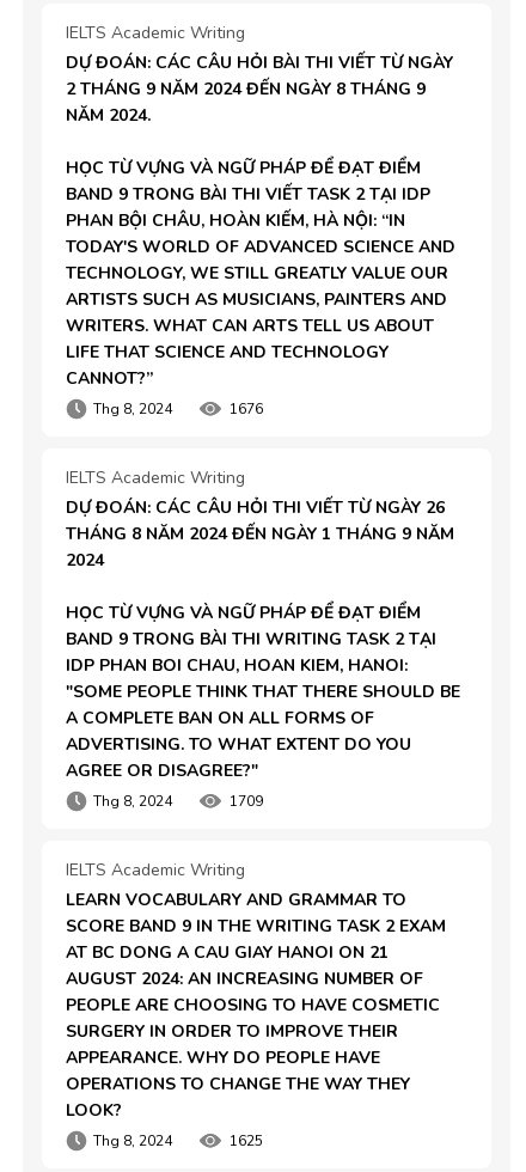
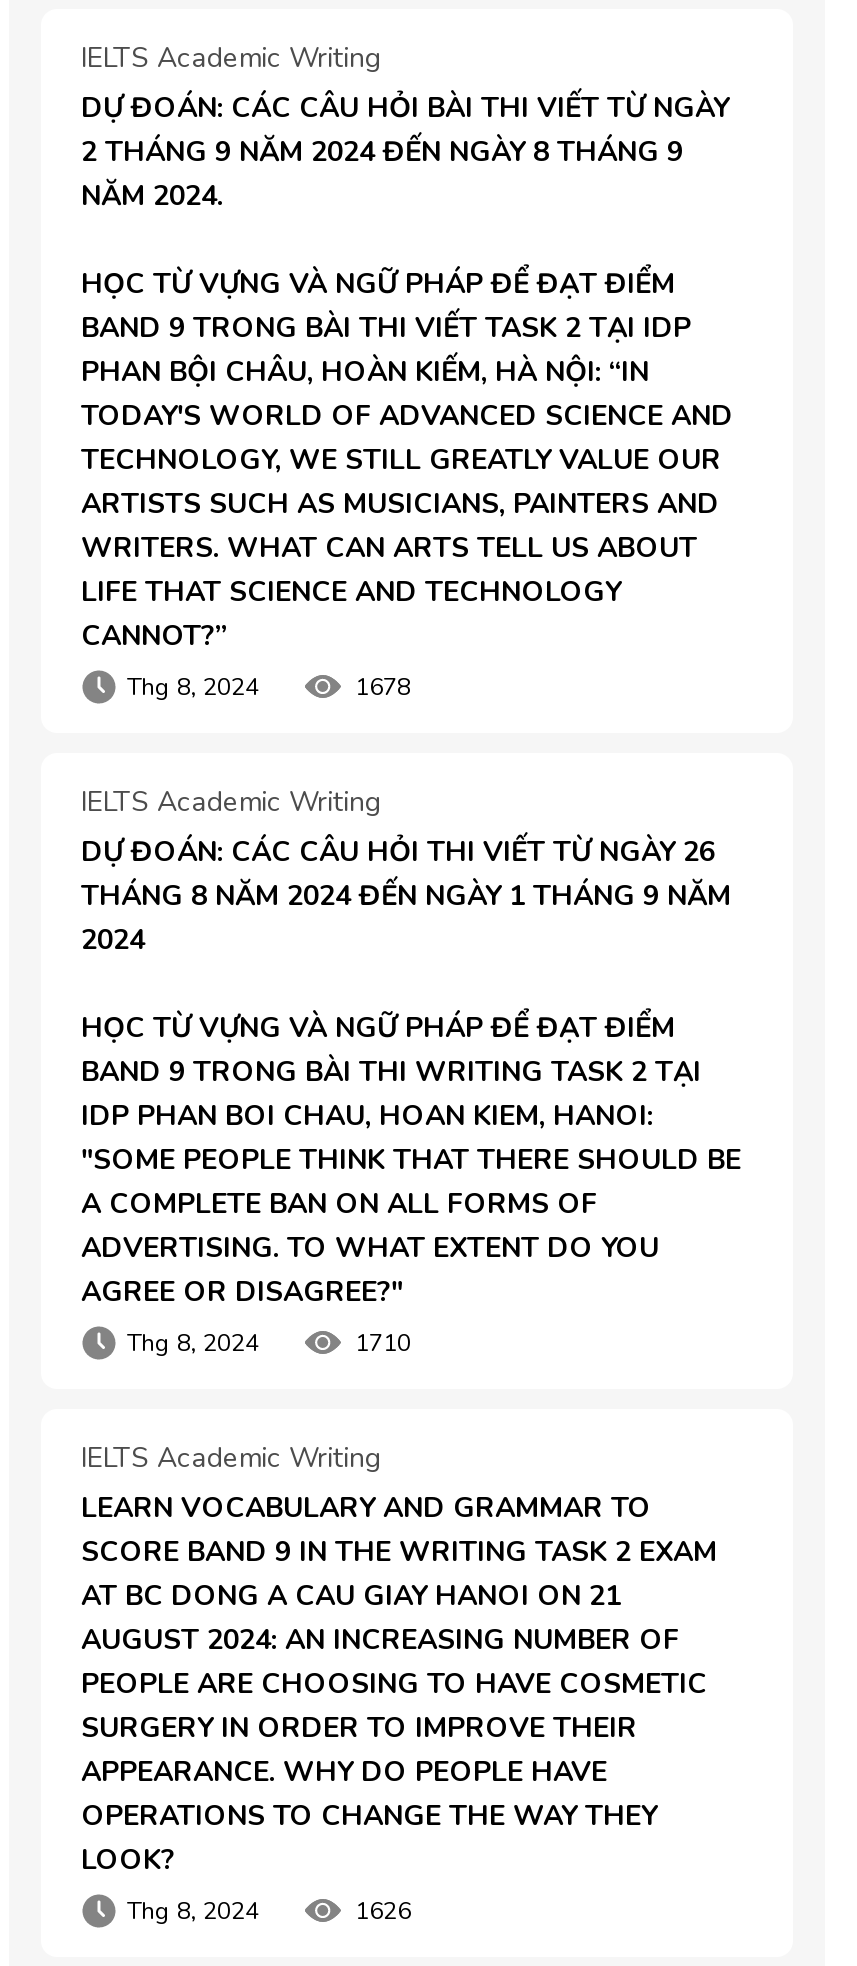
- 1676
+ 1678

- 1709
+ 1710

- 1625
+ 1626
